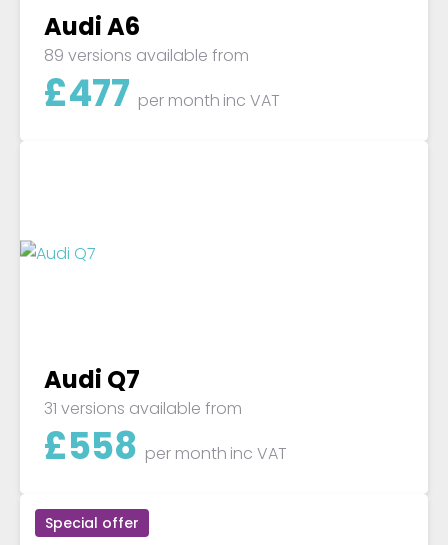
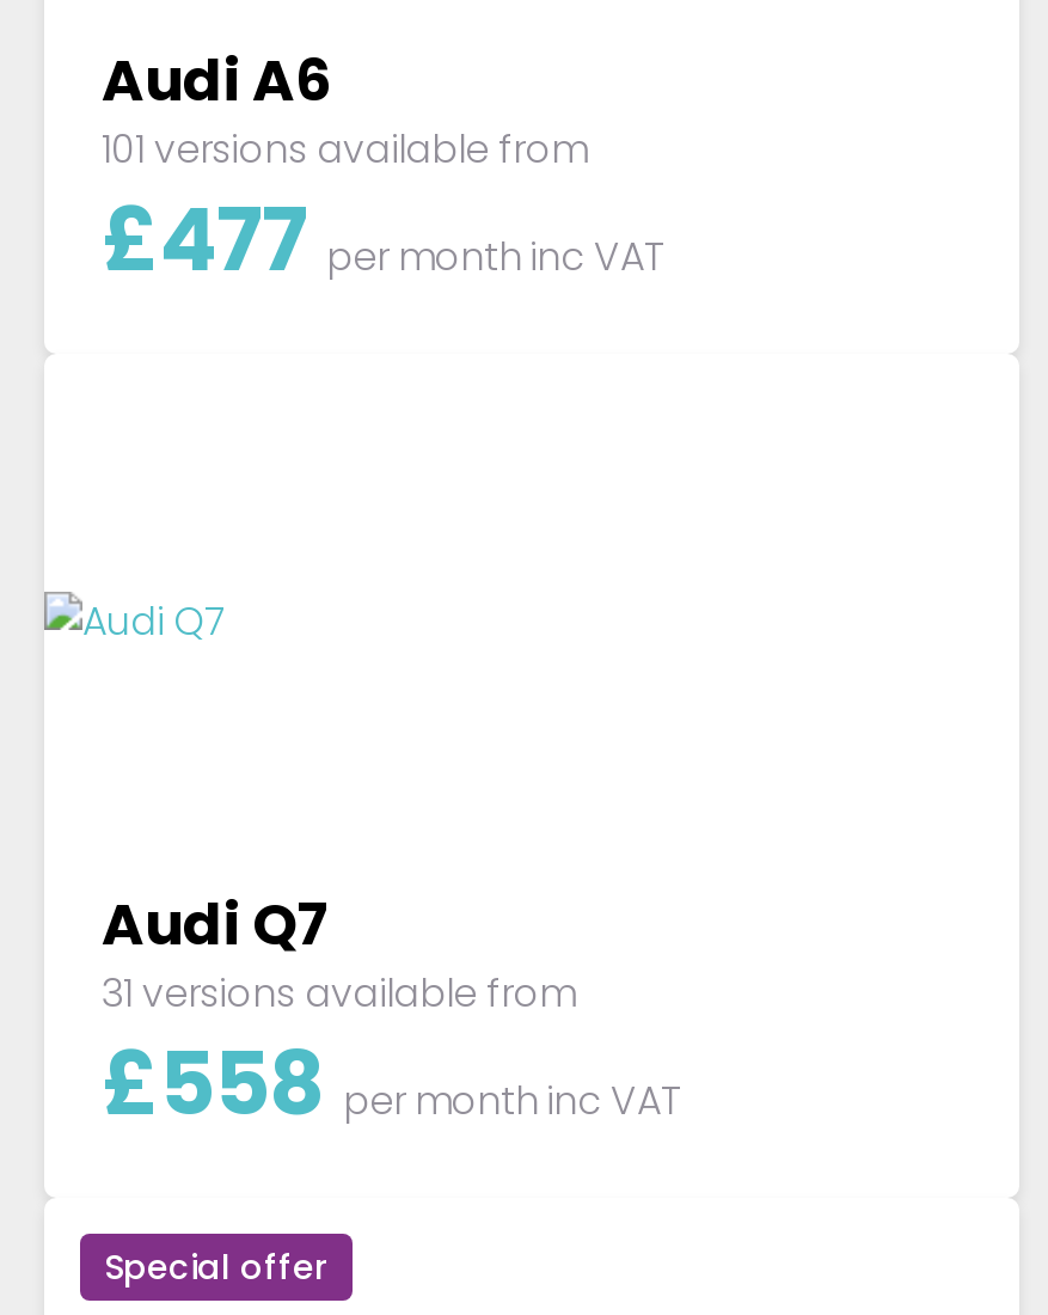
- 89 versions available from
+ 101 versions available from
